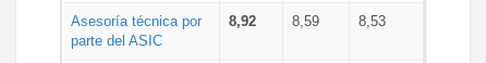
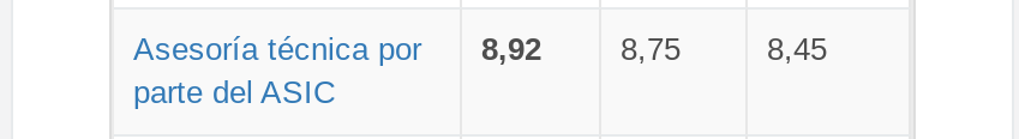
- 8,59
- 8,53
+ 8,75
+ 8,45
